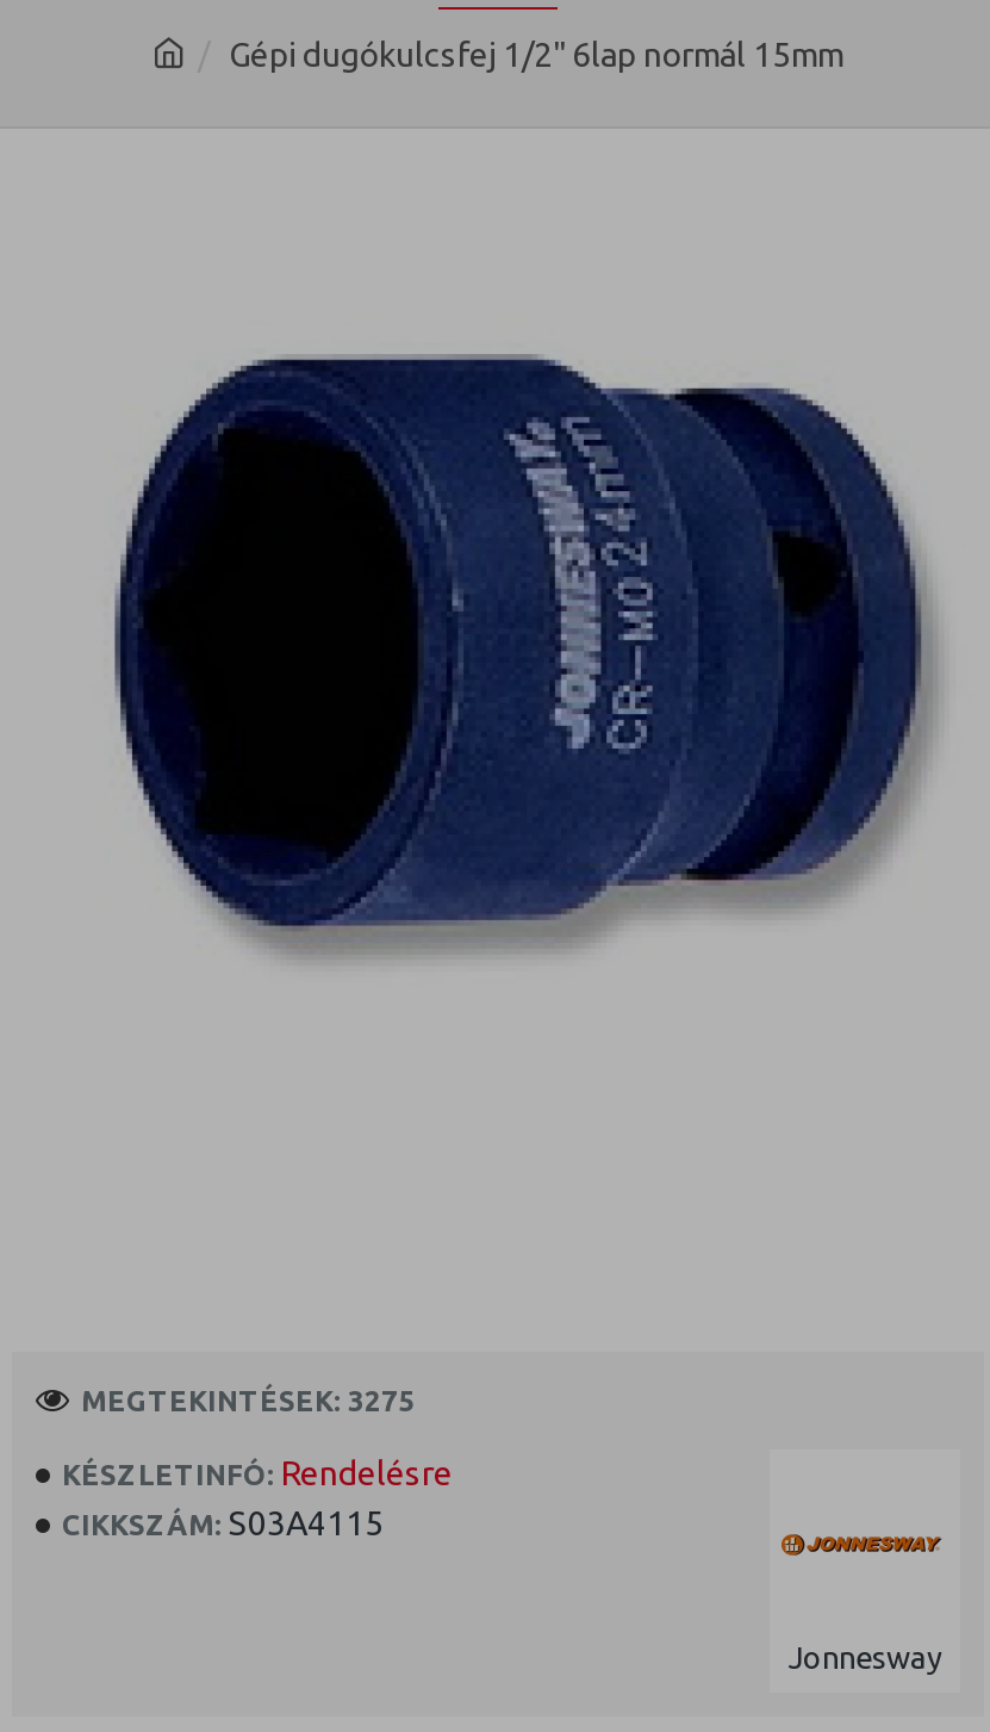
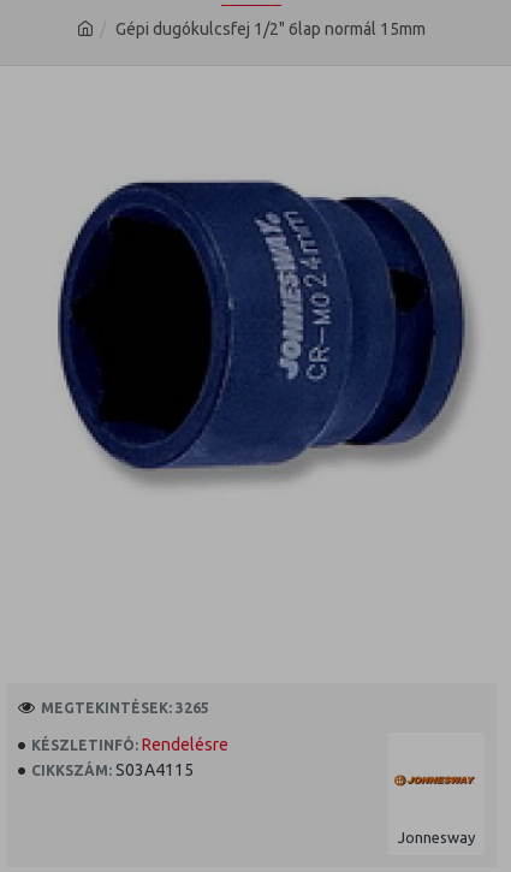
- MEGTEKINTÉSEK: 3275
+ MEGTEKINTÉSEK: 3265
